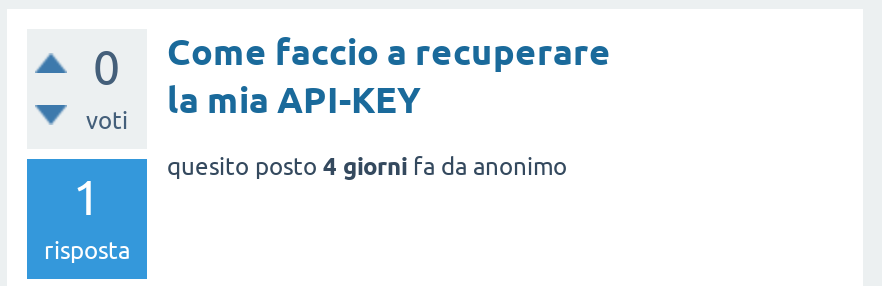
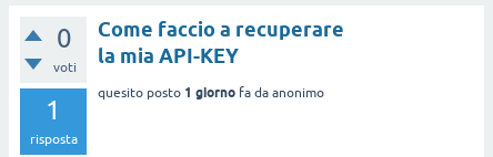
- quesito posto 4 giorni fa da anonimo
+ quesito posto 1 giorno fa da anonimo
